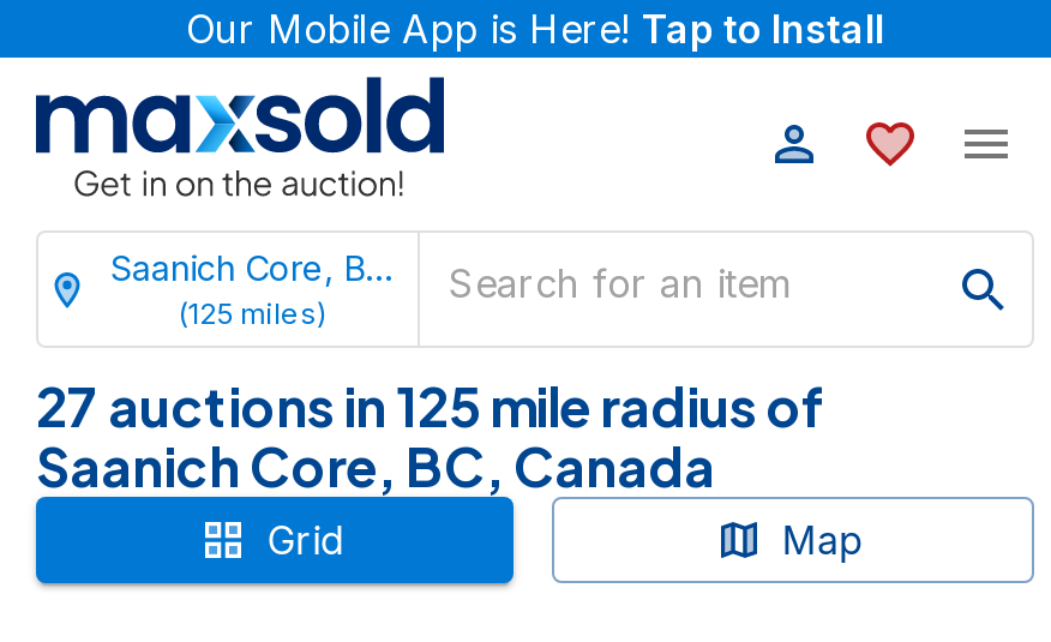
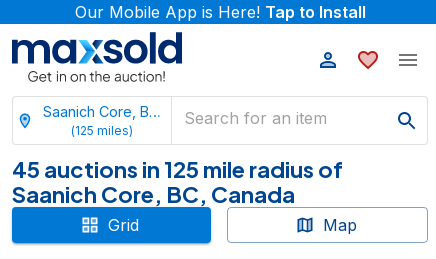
- 27 auctions in 125 mile radius of
+ 45 auctions in 125 mile radius of
